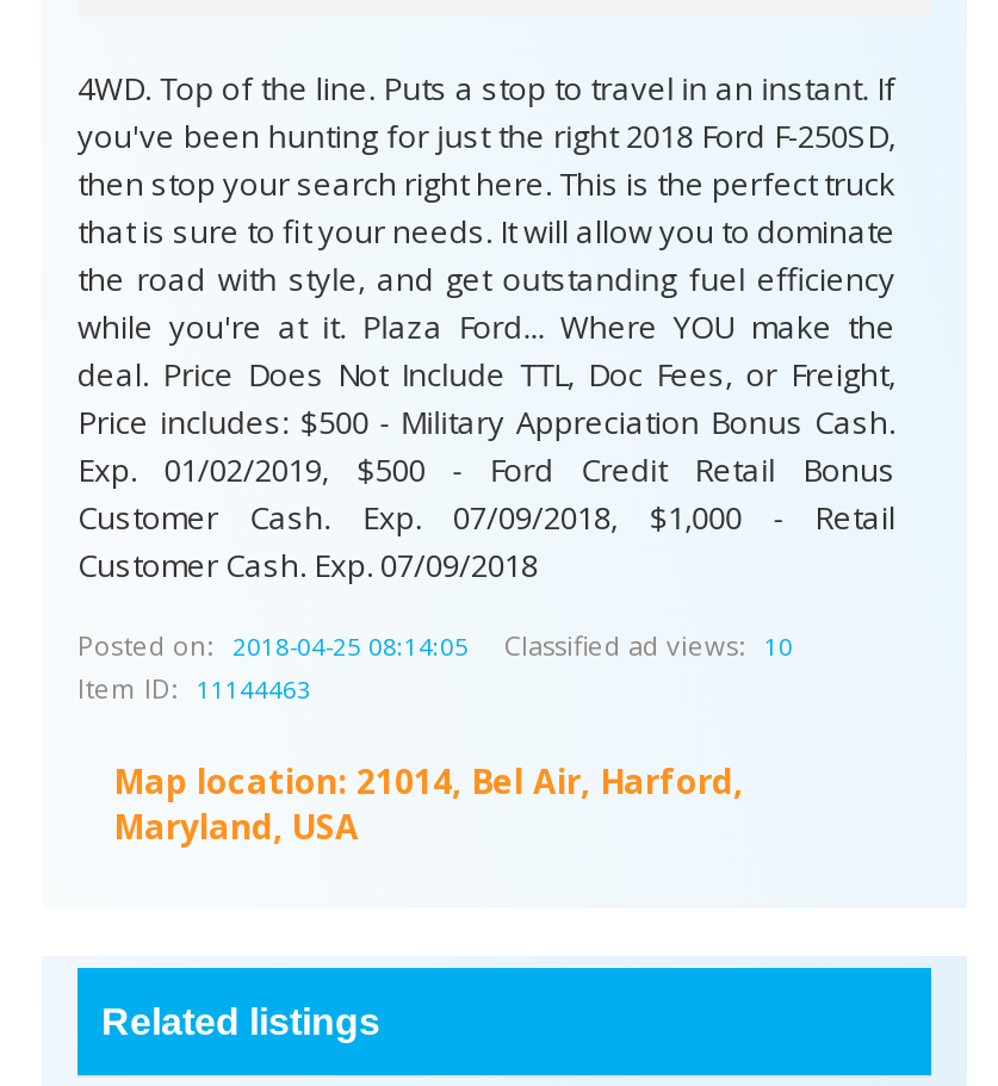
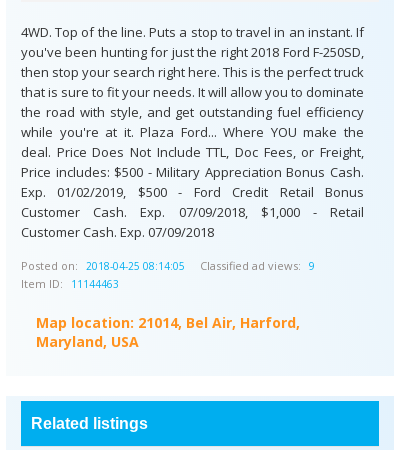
- Classified ad views: 10
+ Classified ad views: 9
